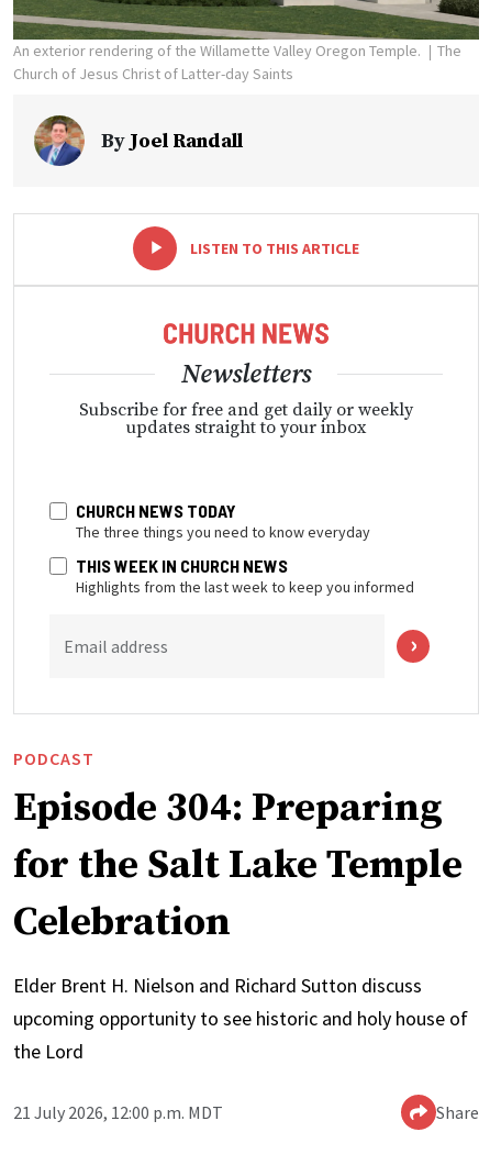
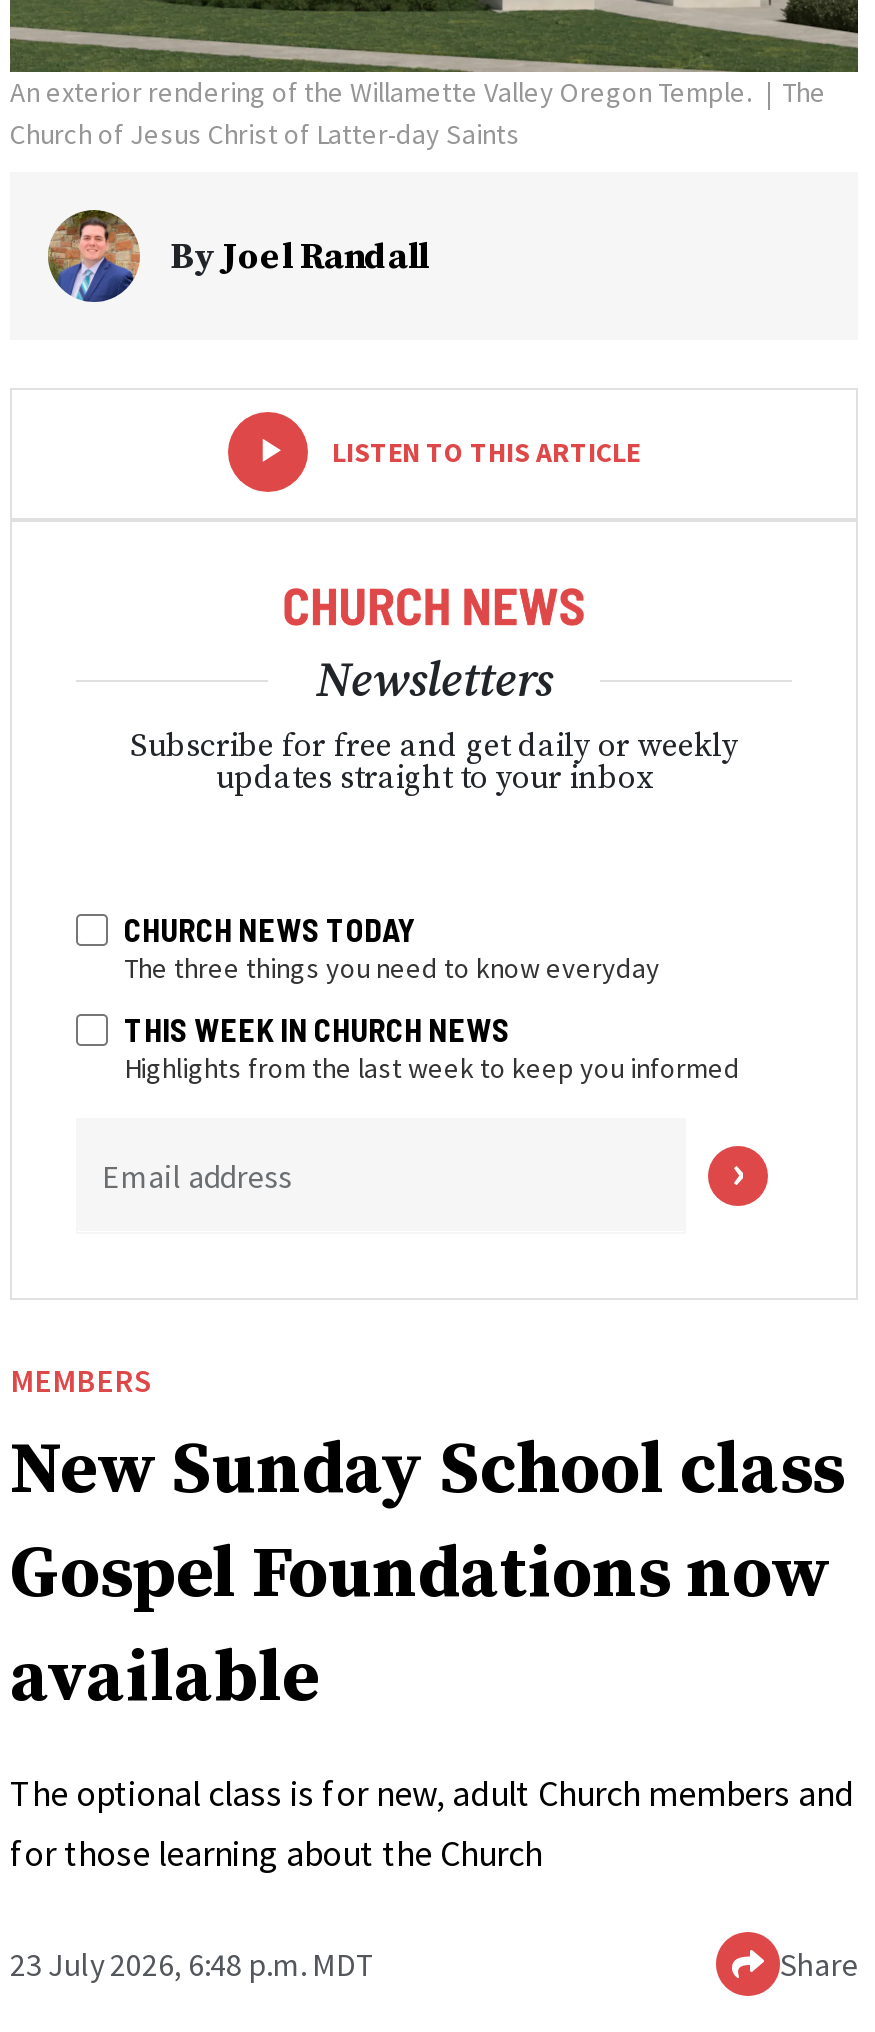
- PODCAST
- Episode 304: Preparing
- for the Salt Lake Temple
- Celebration
+ MEMBERS
+ New Sunday School class
+ Gospel Foundations now
+ available

- Elder Brent H. Nielson and Richard Sutton discuss
- upcoming opportunity to see historic and holy house of
- the Lord
+ The optional class is for new, adult Church members and
+ for those learning about the Church

- 21 July 2026, 12:00 p.m. MDT
+ 23 July 2026, 6:48 p.m. MDT
